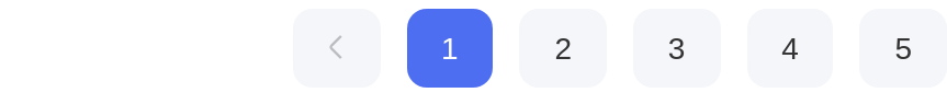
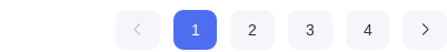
- 5
